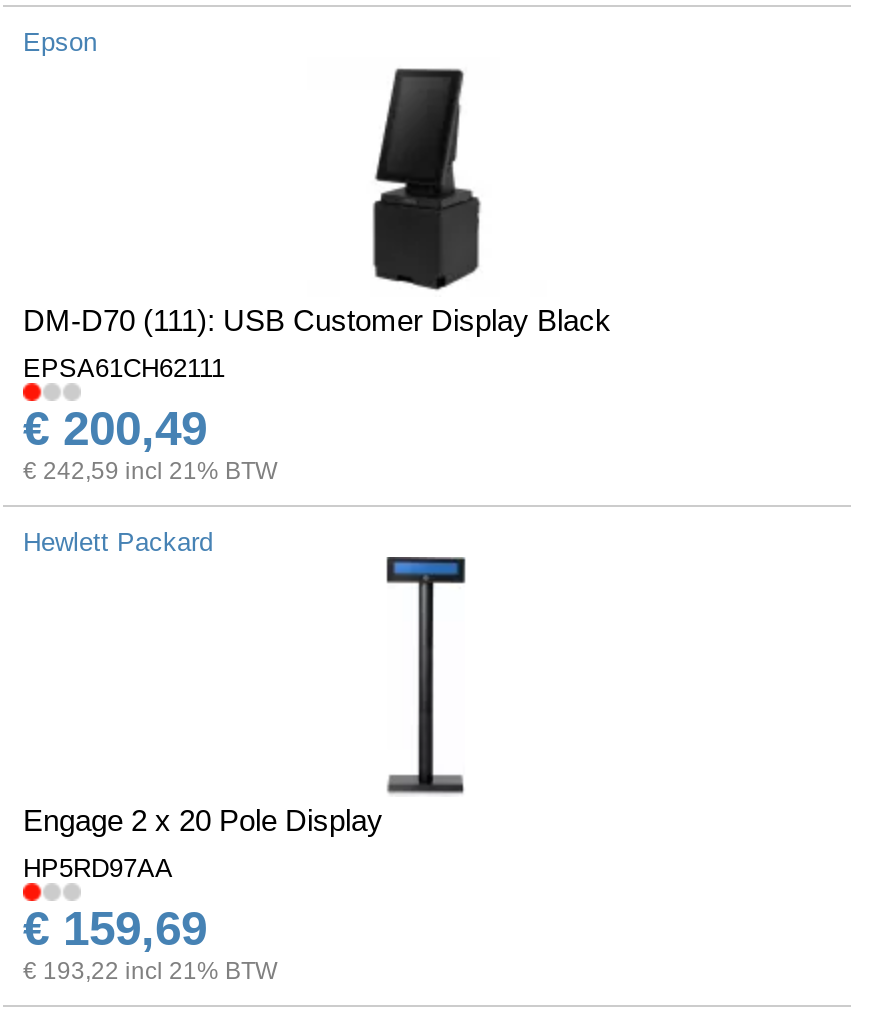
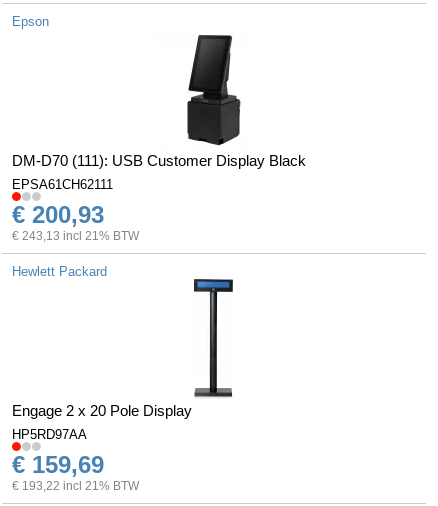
- € 200,49
+ € 200,93

- € 242,59 incl 21% BTW
+ € 243,13 incl 21% BTW
